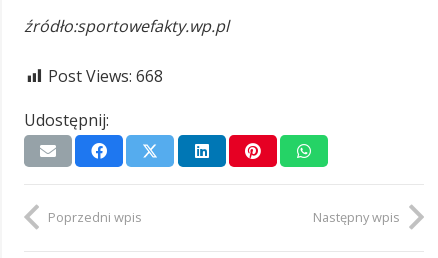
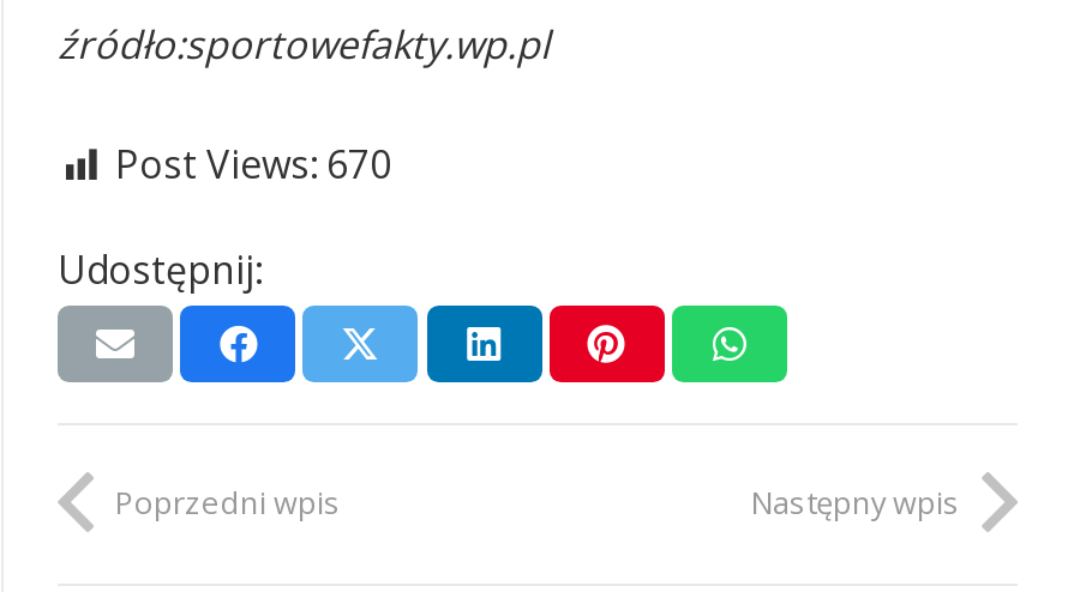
- Post Views: 668
+ Post Views: 670
